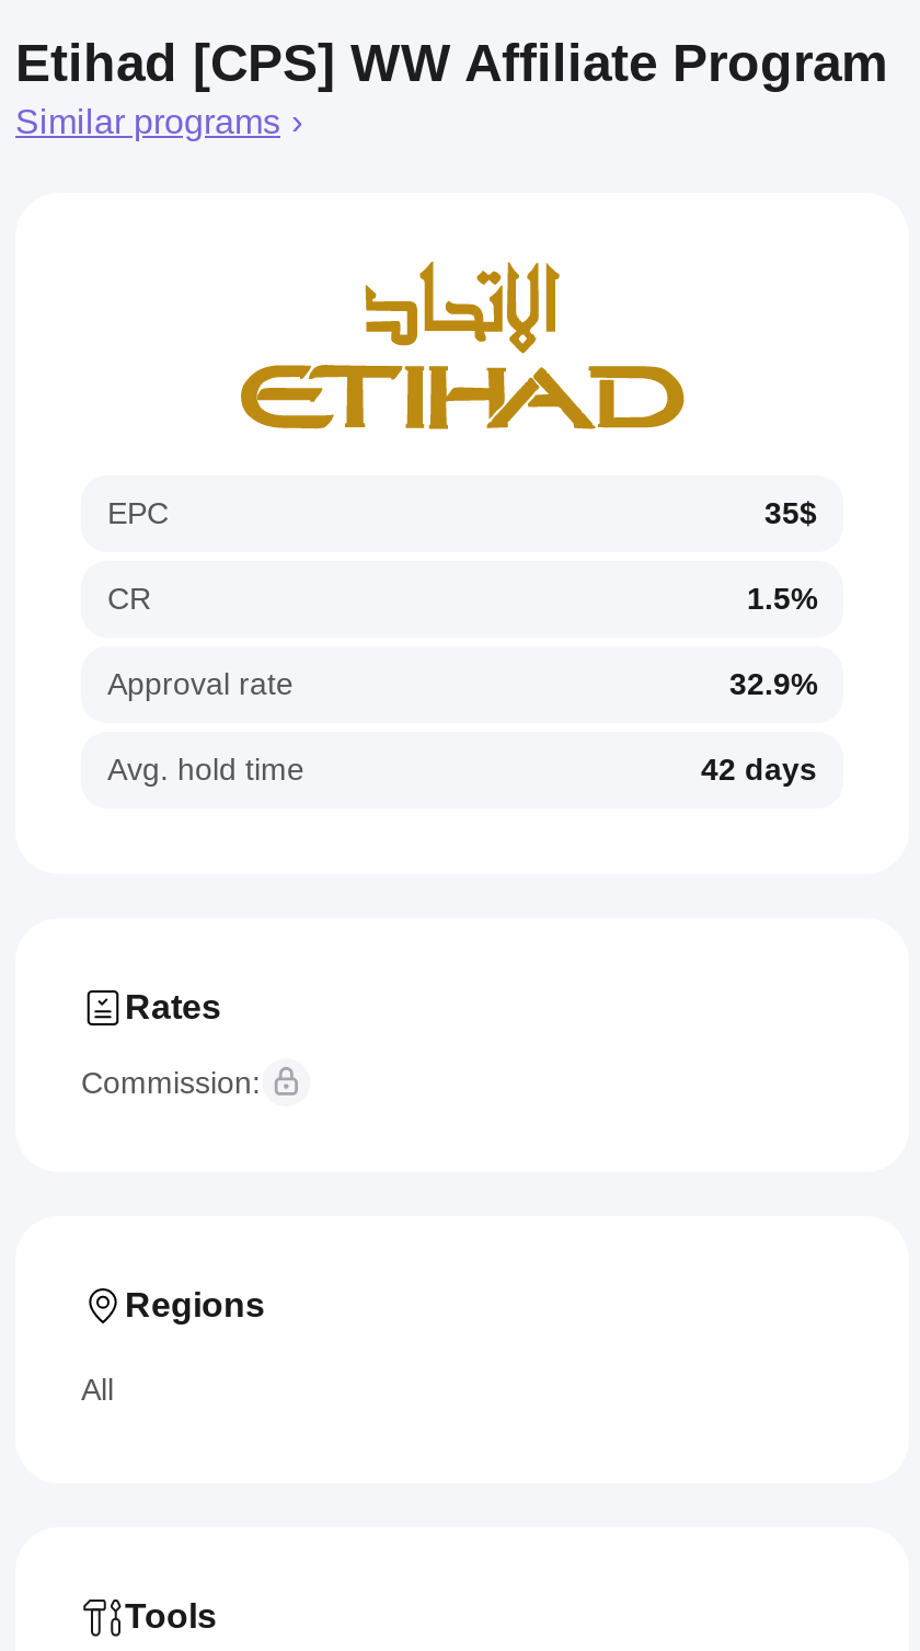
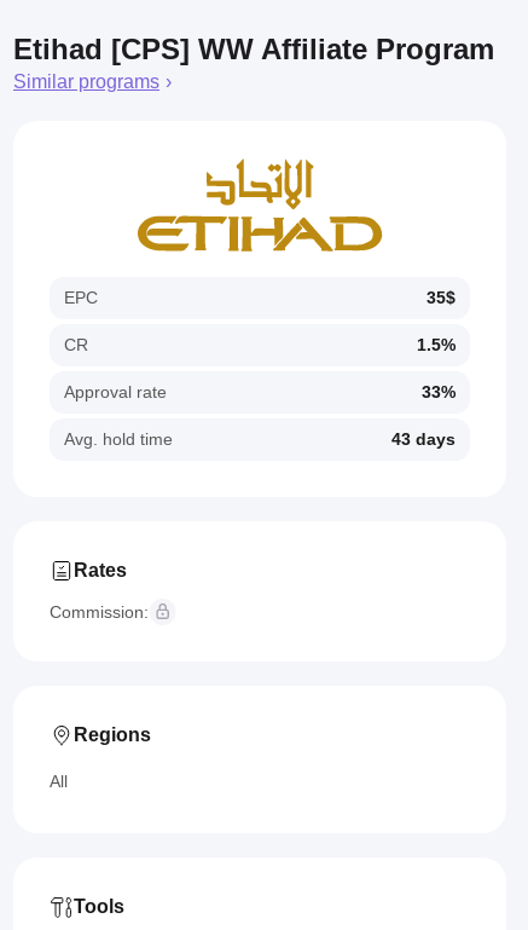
- 32.9%
+ 33%

- 42 days
+ 43 days
